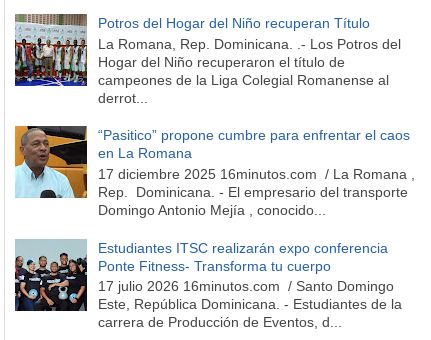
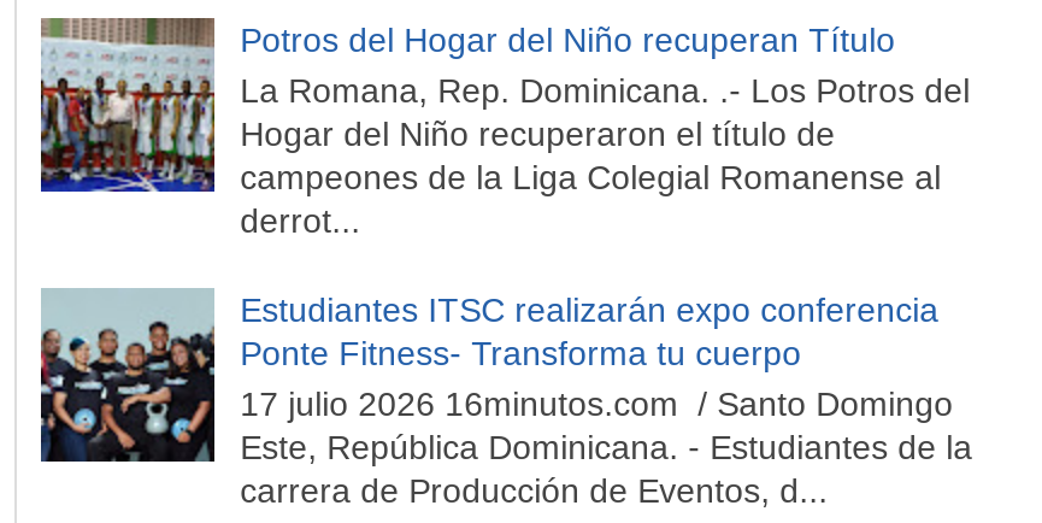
- [image]
- “Pasitico” propone cumbre para enfrentar el caos
- en La Romana
- 17 diciembre 2025 16minutos.com / La Romana ,
- Rep. Dominicana. - El empresario del transporte
- Domingo Antonio Mejía , conocido...
